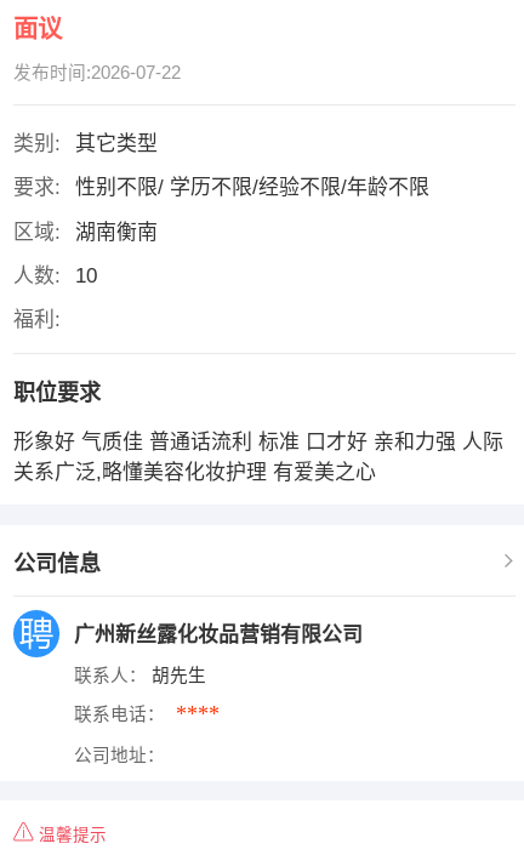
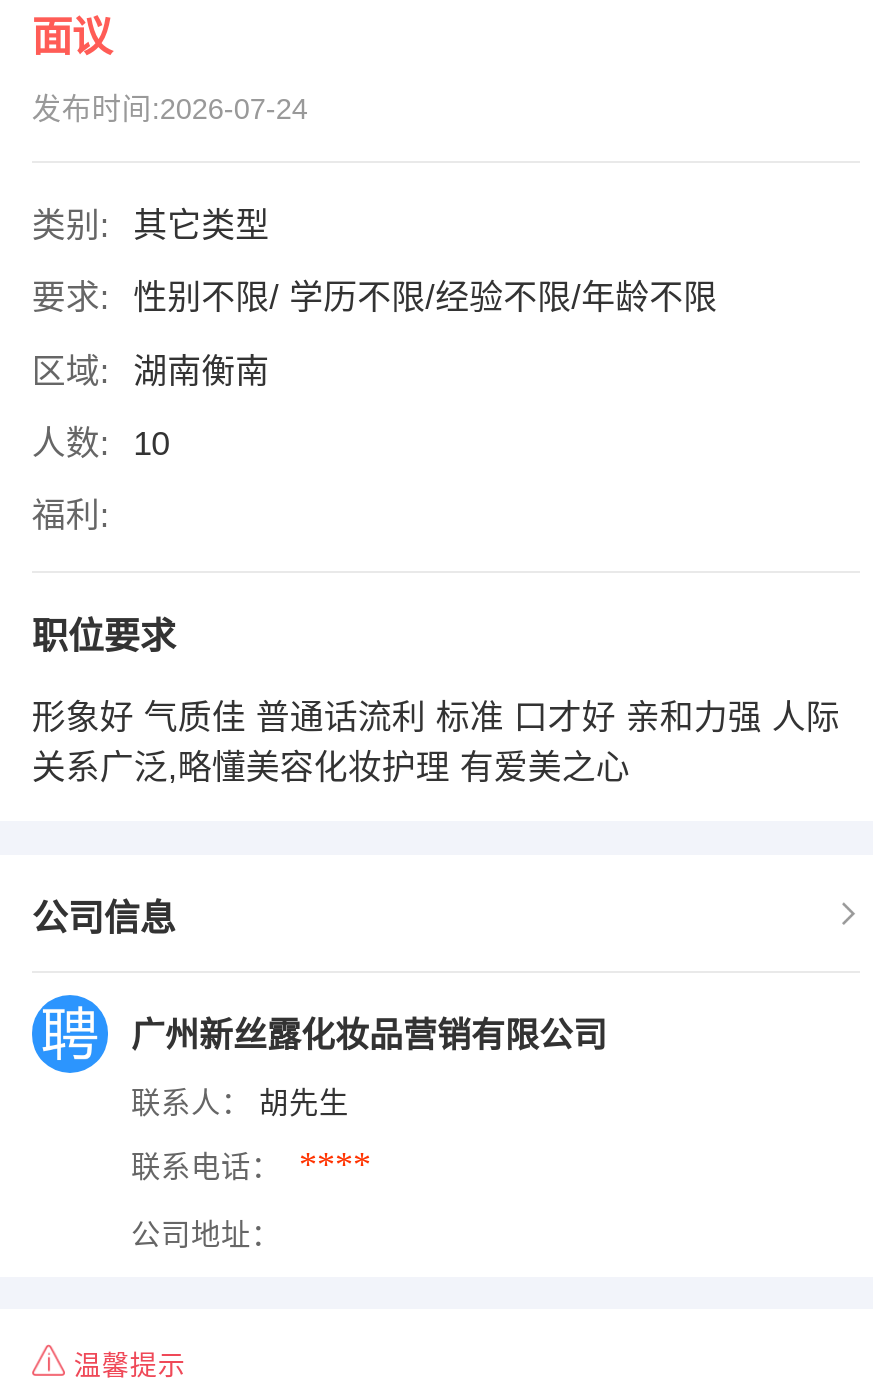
- 发布时间:2026-07-22
+ 发布时间:2026-07-24
